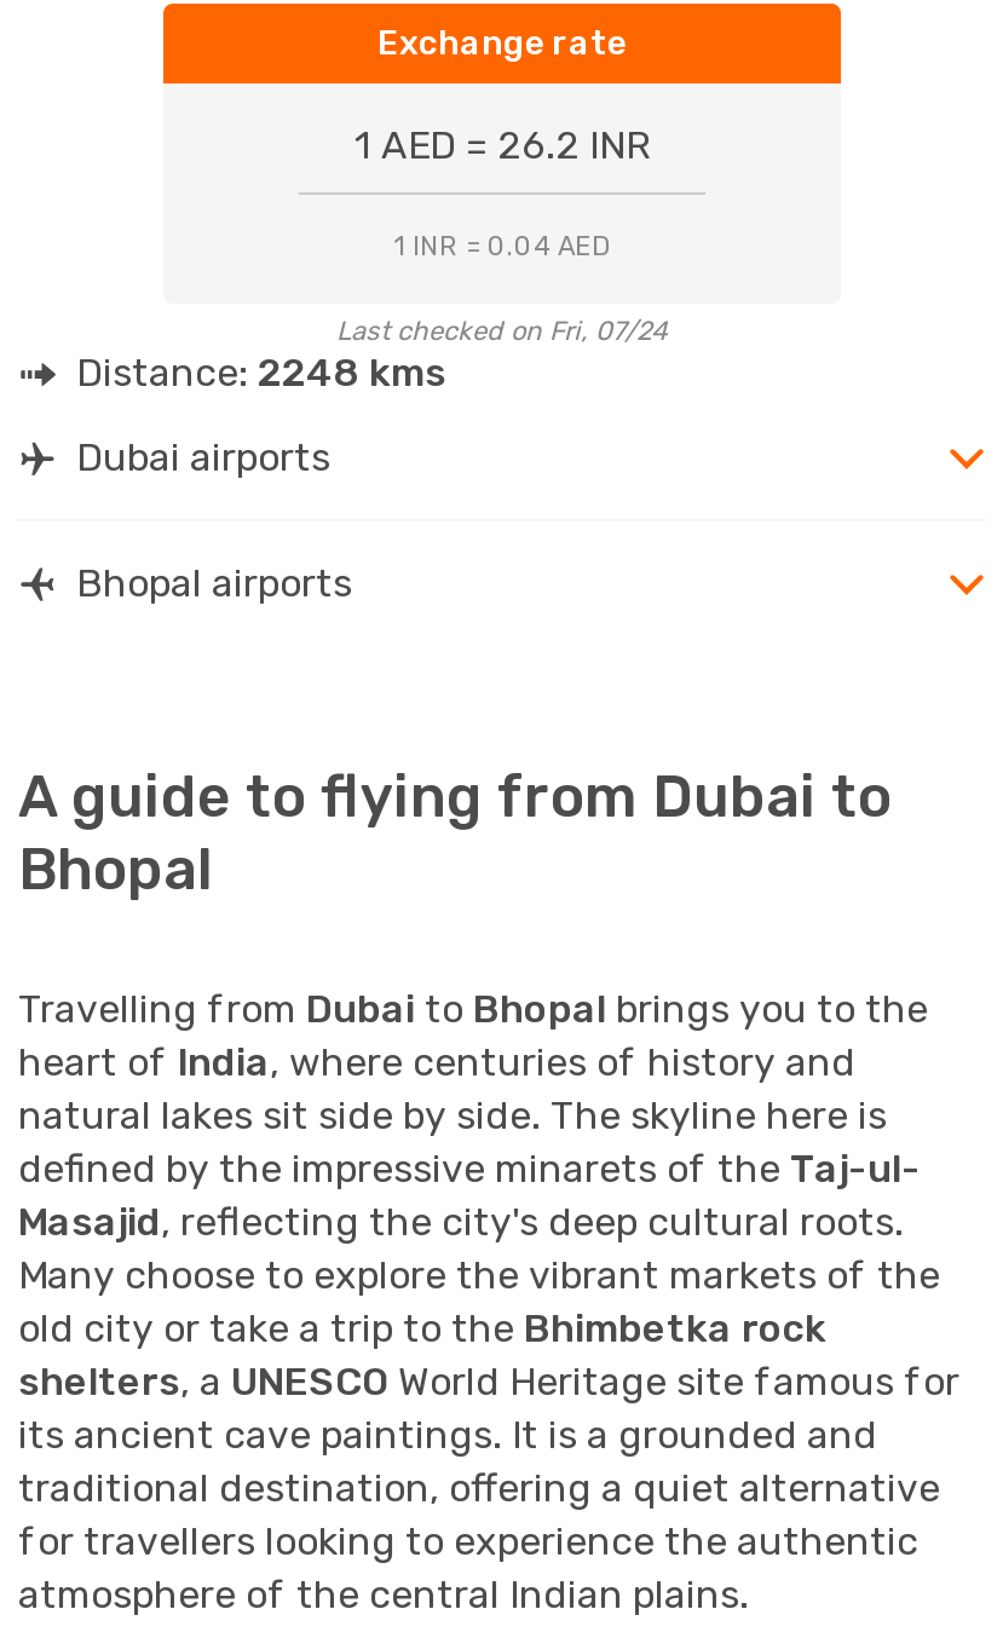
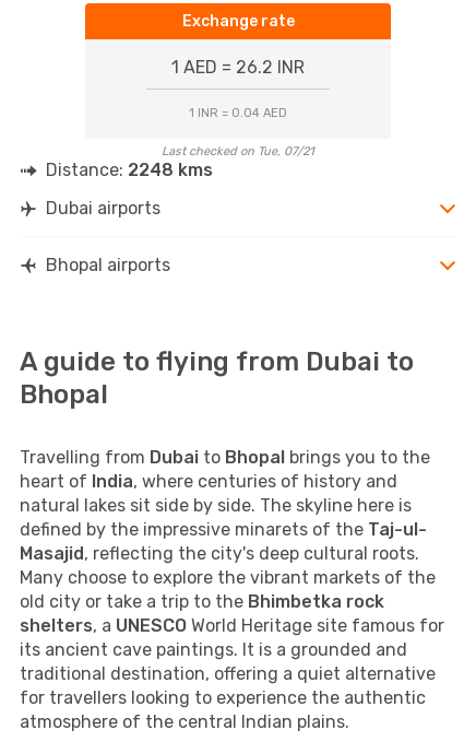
- Last checked on Fri, 07/24
+ Last checked on Tue, 07/21
